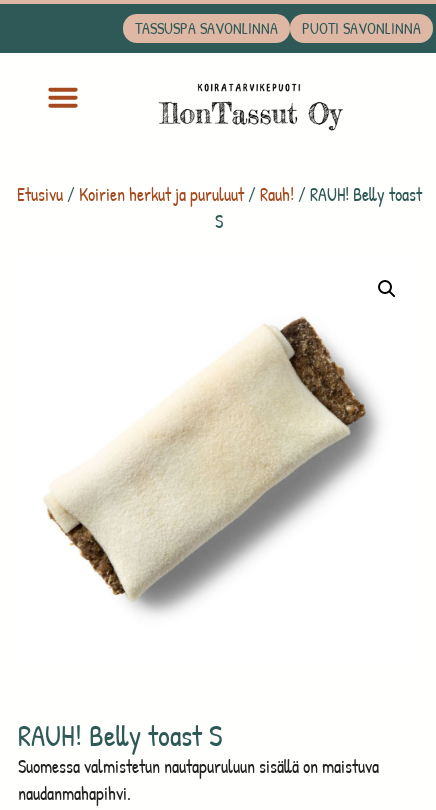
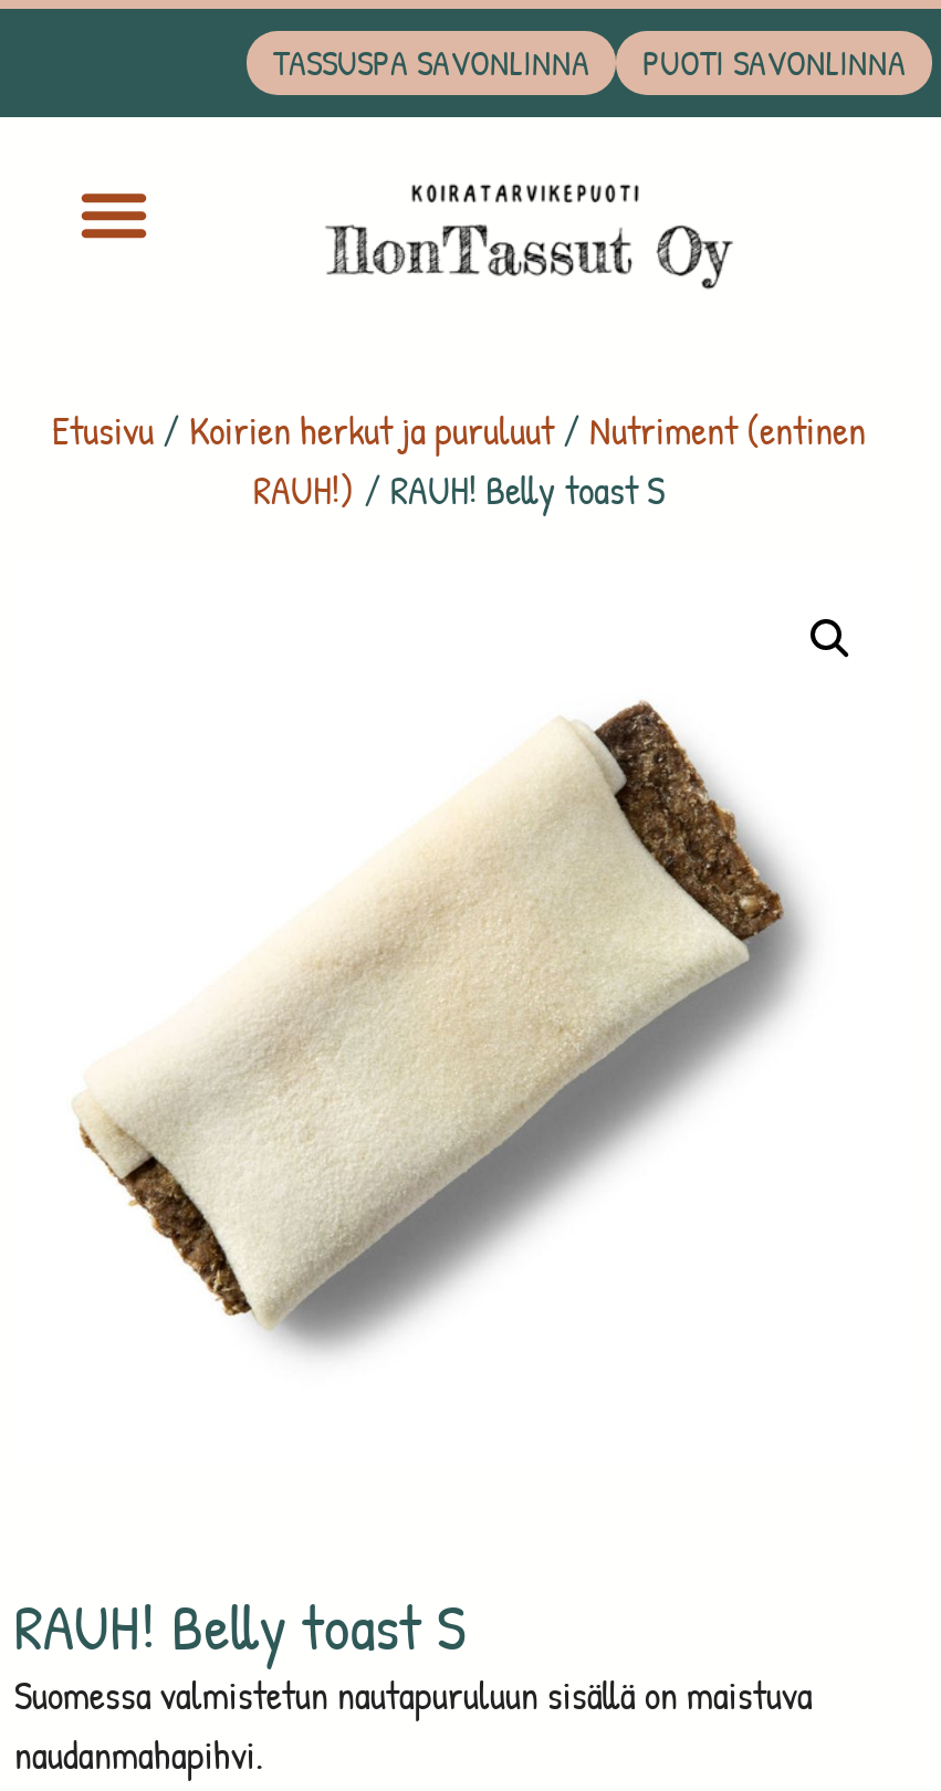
- Etusivu / Koirien herkut ja puruluut / Rauh! / RAUH! Belly toast
- S
+ Etusivu / Koirien herkut ja puruluut / Nutriment (entinen
+ RAUH!) / RAUH! Belly toast S
